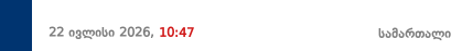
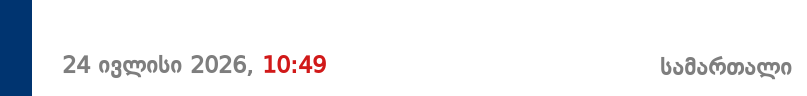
- 22 ივლისი 2026, 10:47
+ 24 ივლისი 2026, 10:49
